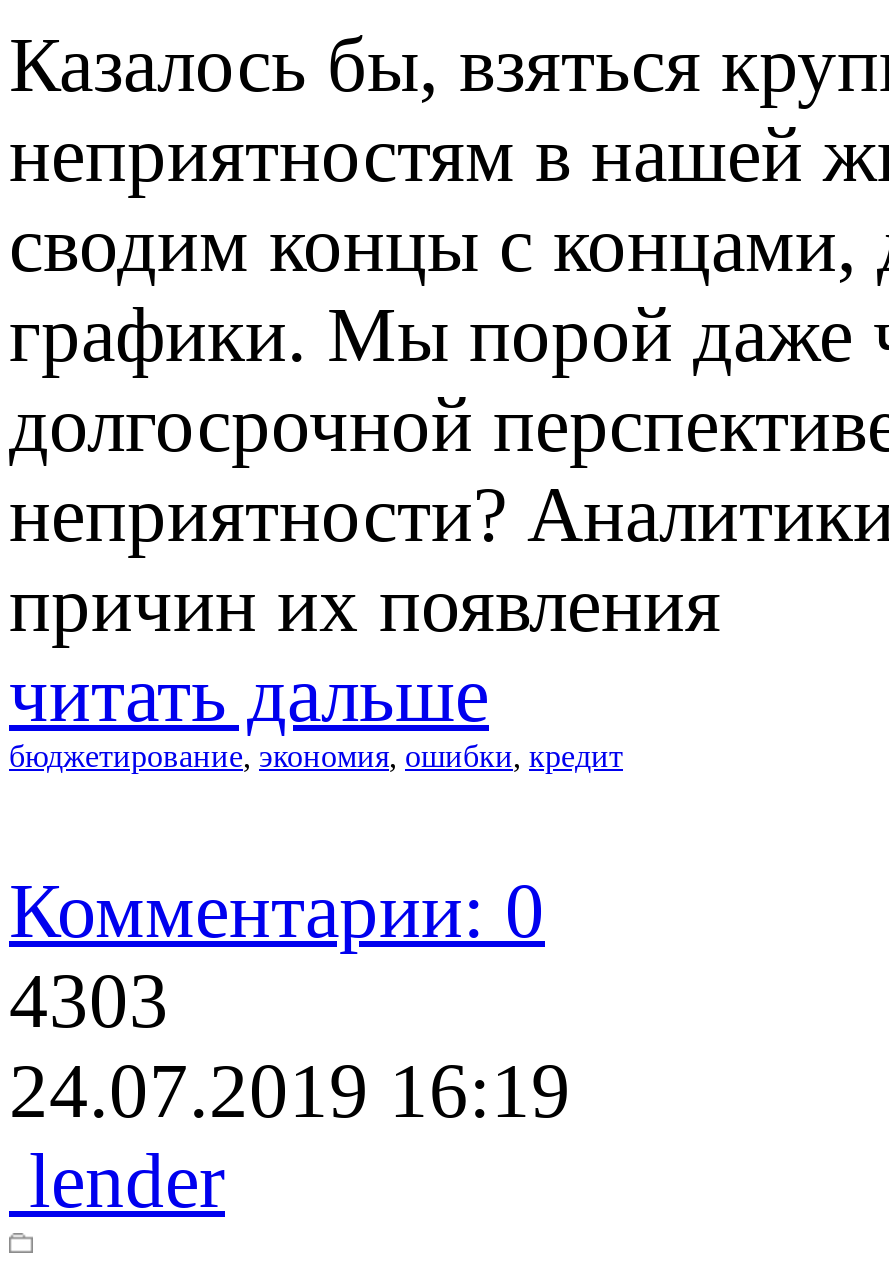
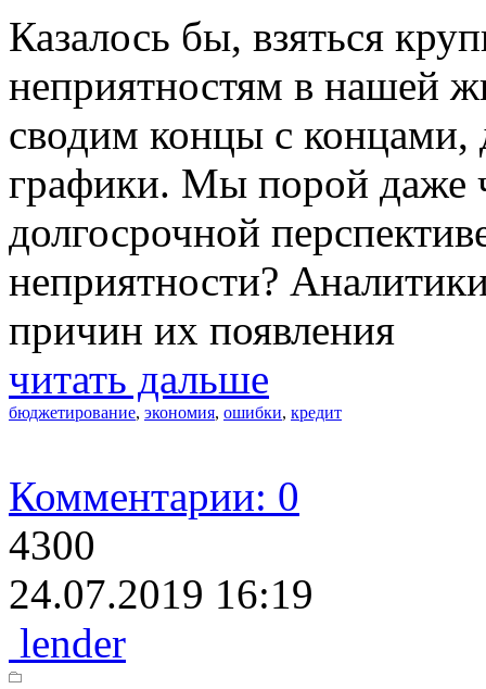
- 4303
+ 4300
